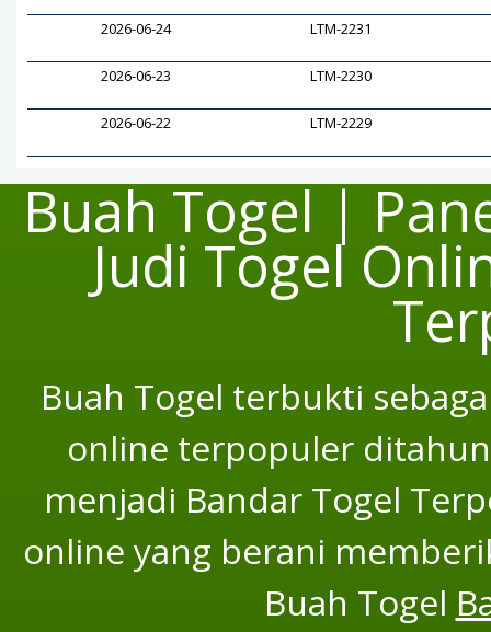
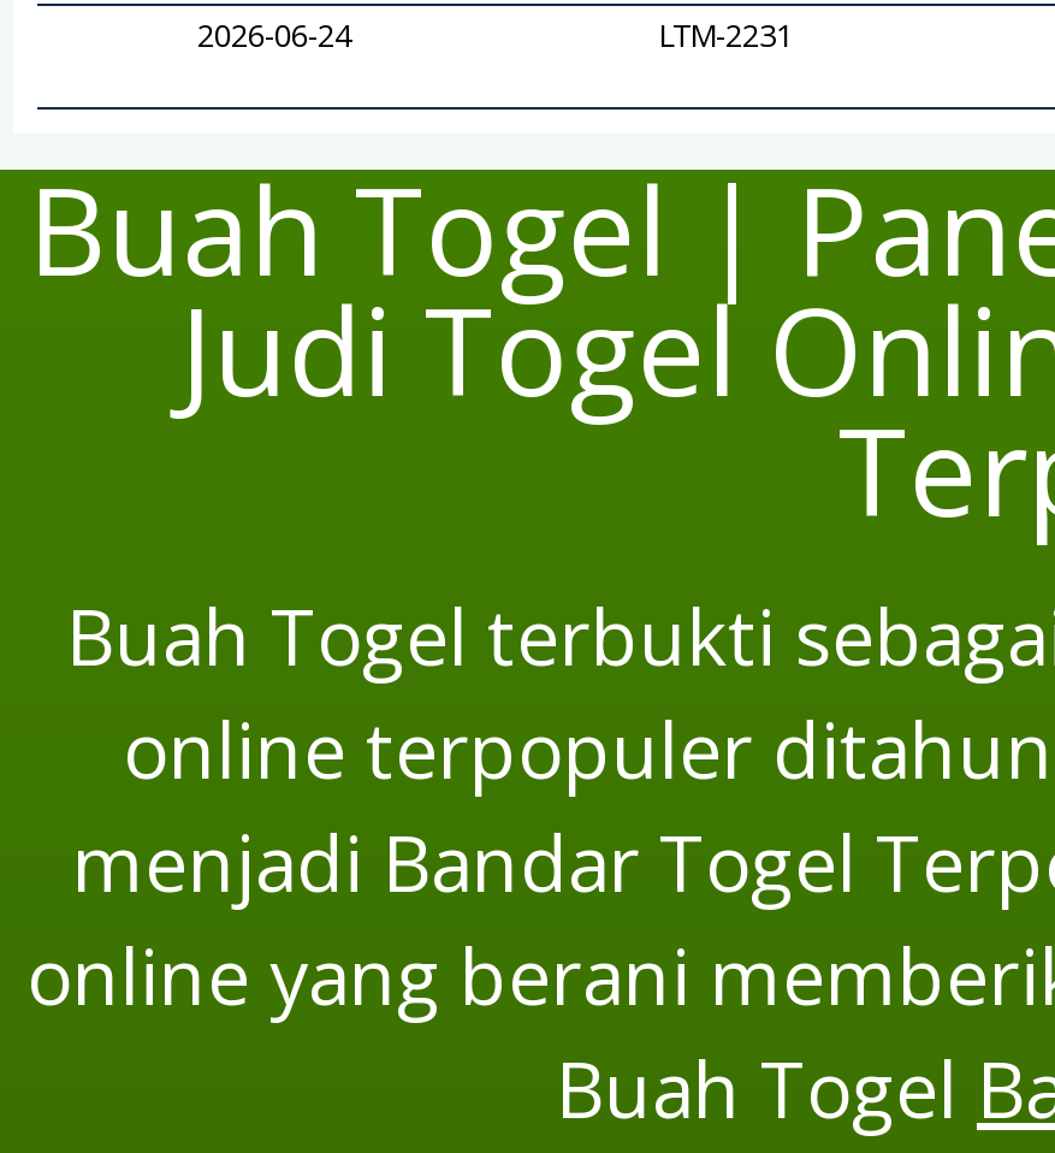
- 2026-06-23
- LTM-2230
- 2026-06-22
- LTM-2229
